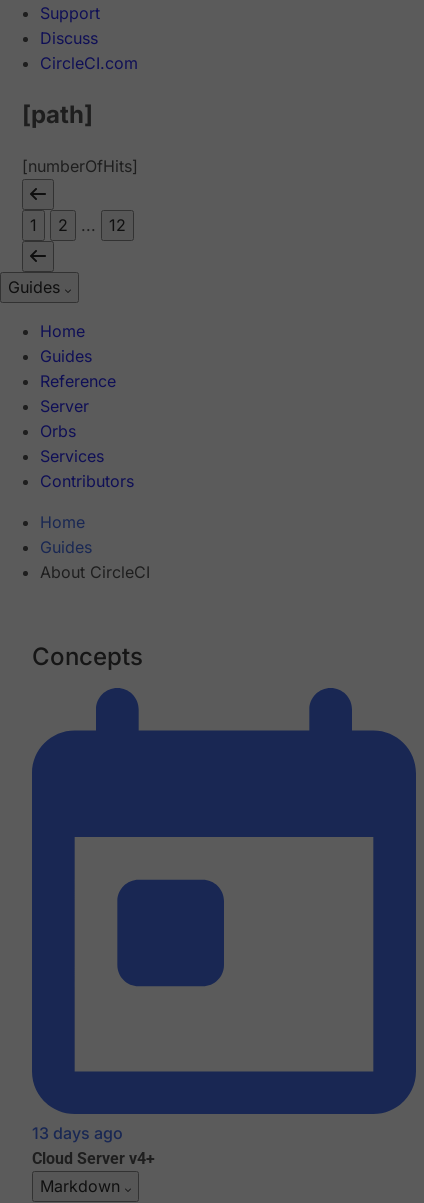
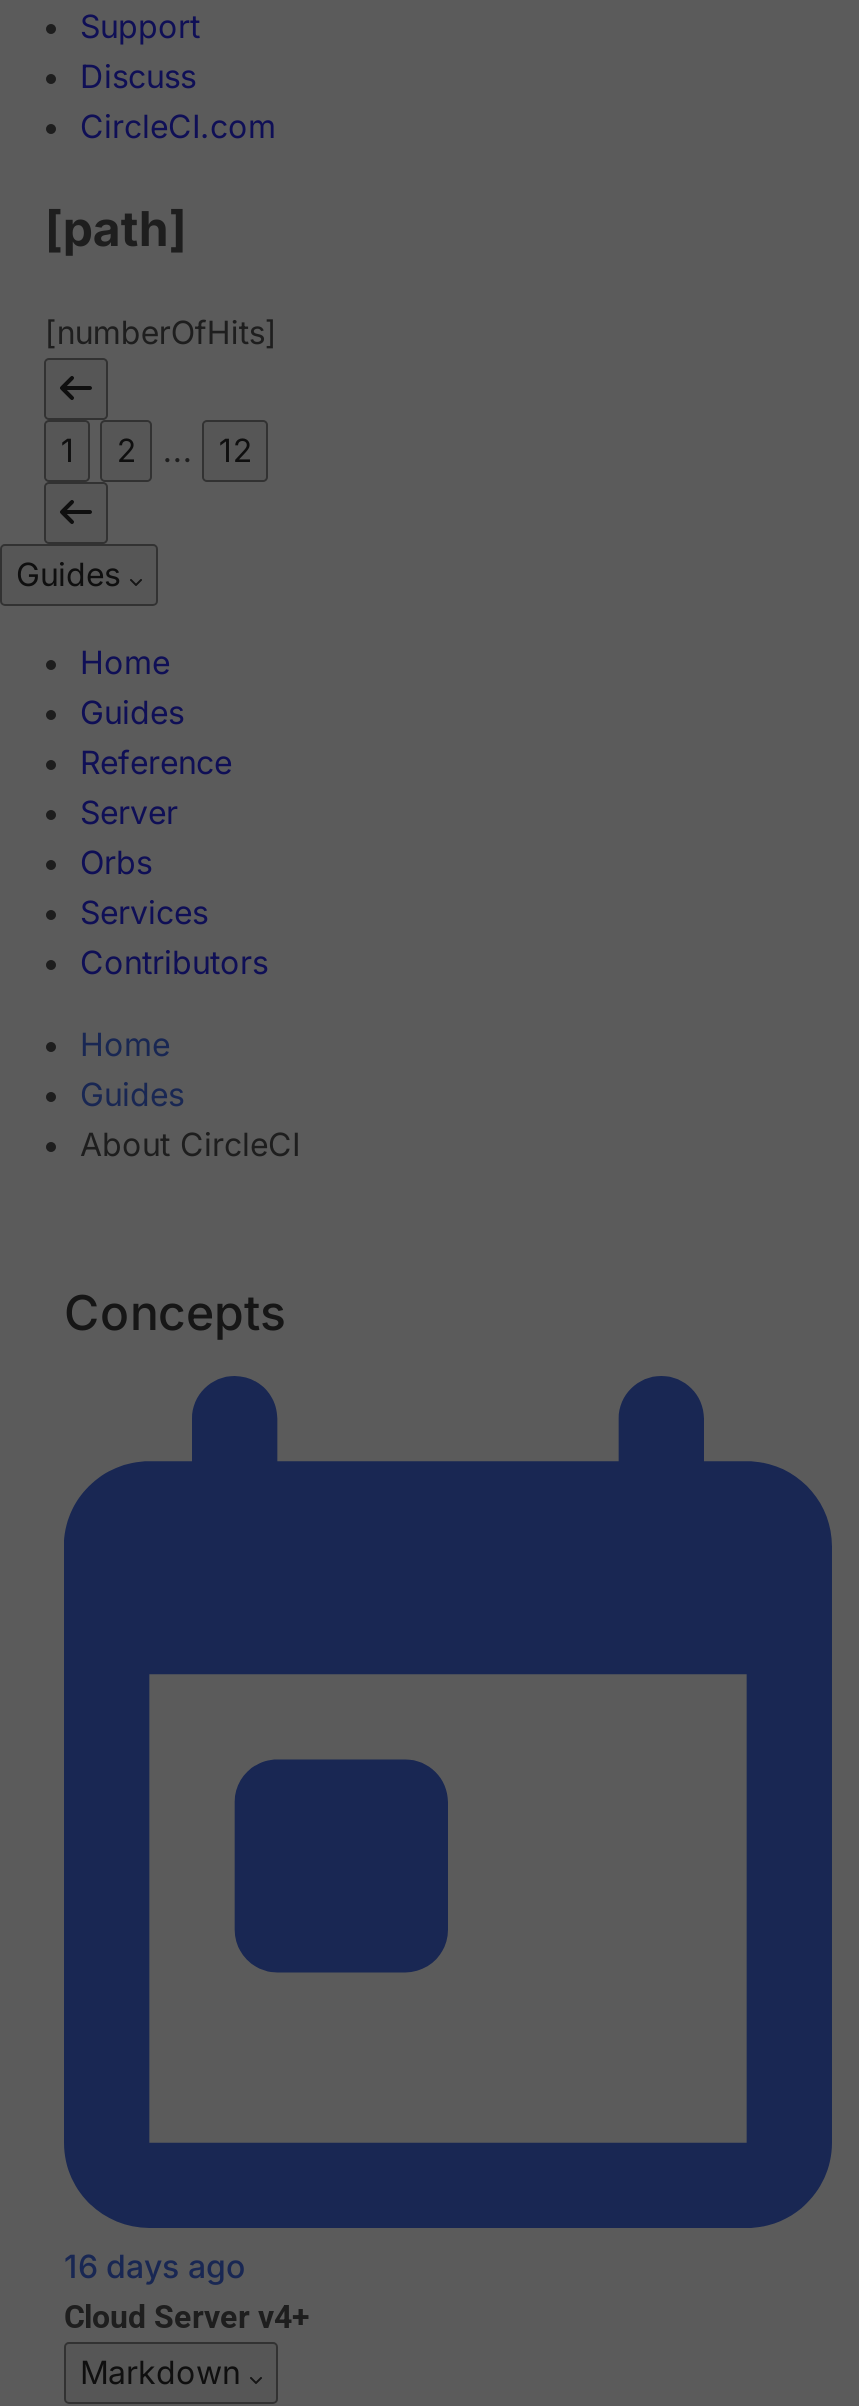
- 13 days ago
+ 16 days ago
